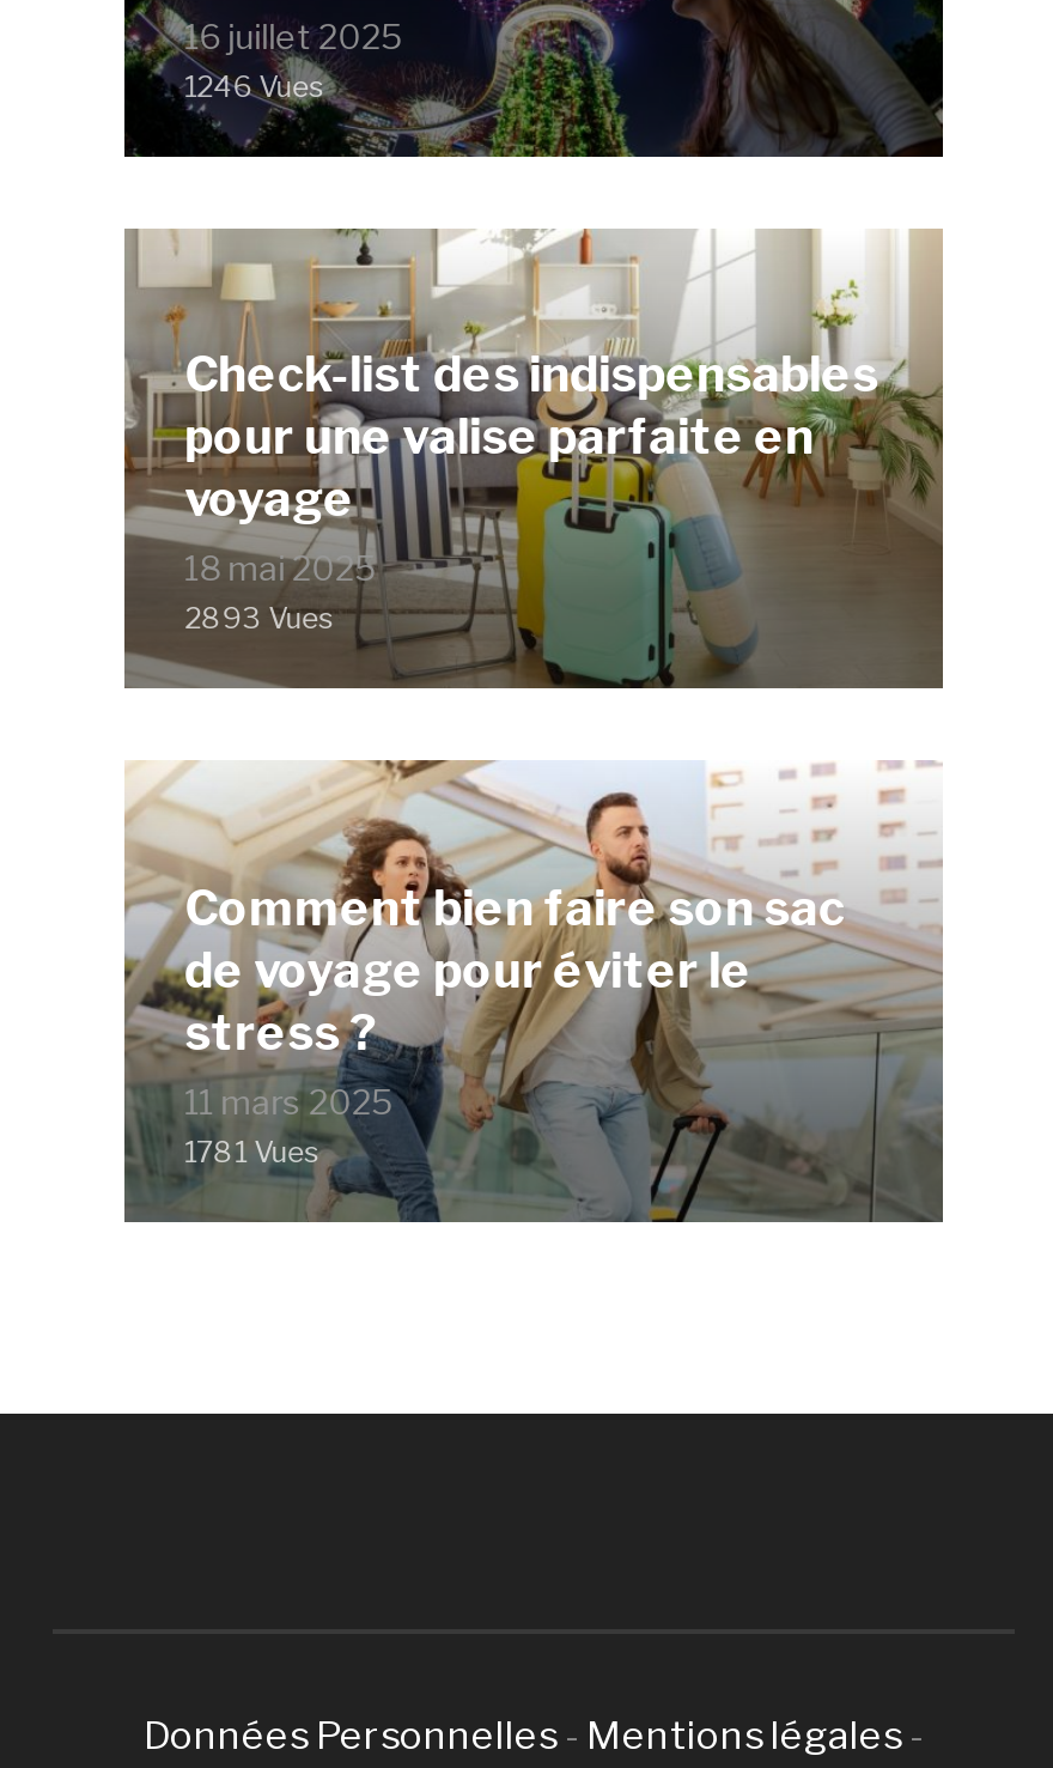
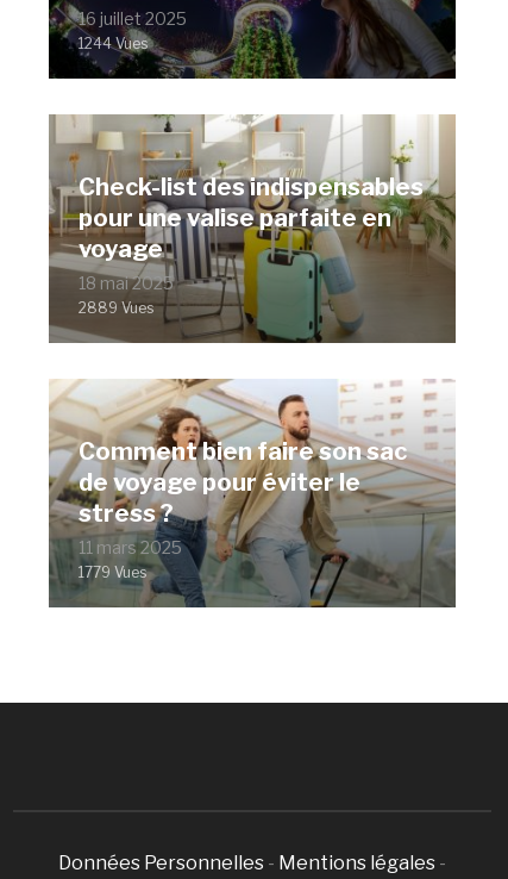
- 1246 Vues
+ 1244 Vues

- 2893 Vues
+ 2889 Vues

- 1781 Vues
+ 1779 Vues
